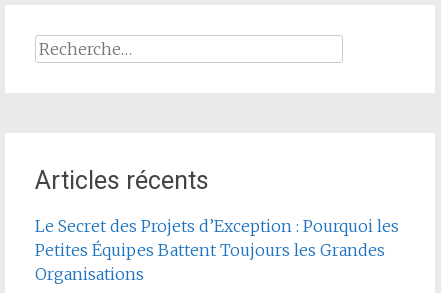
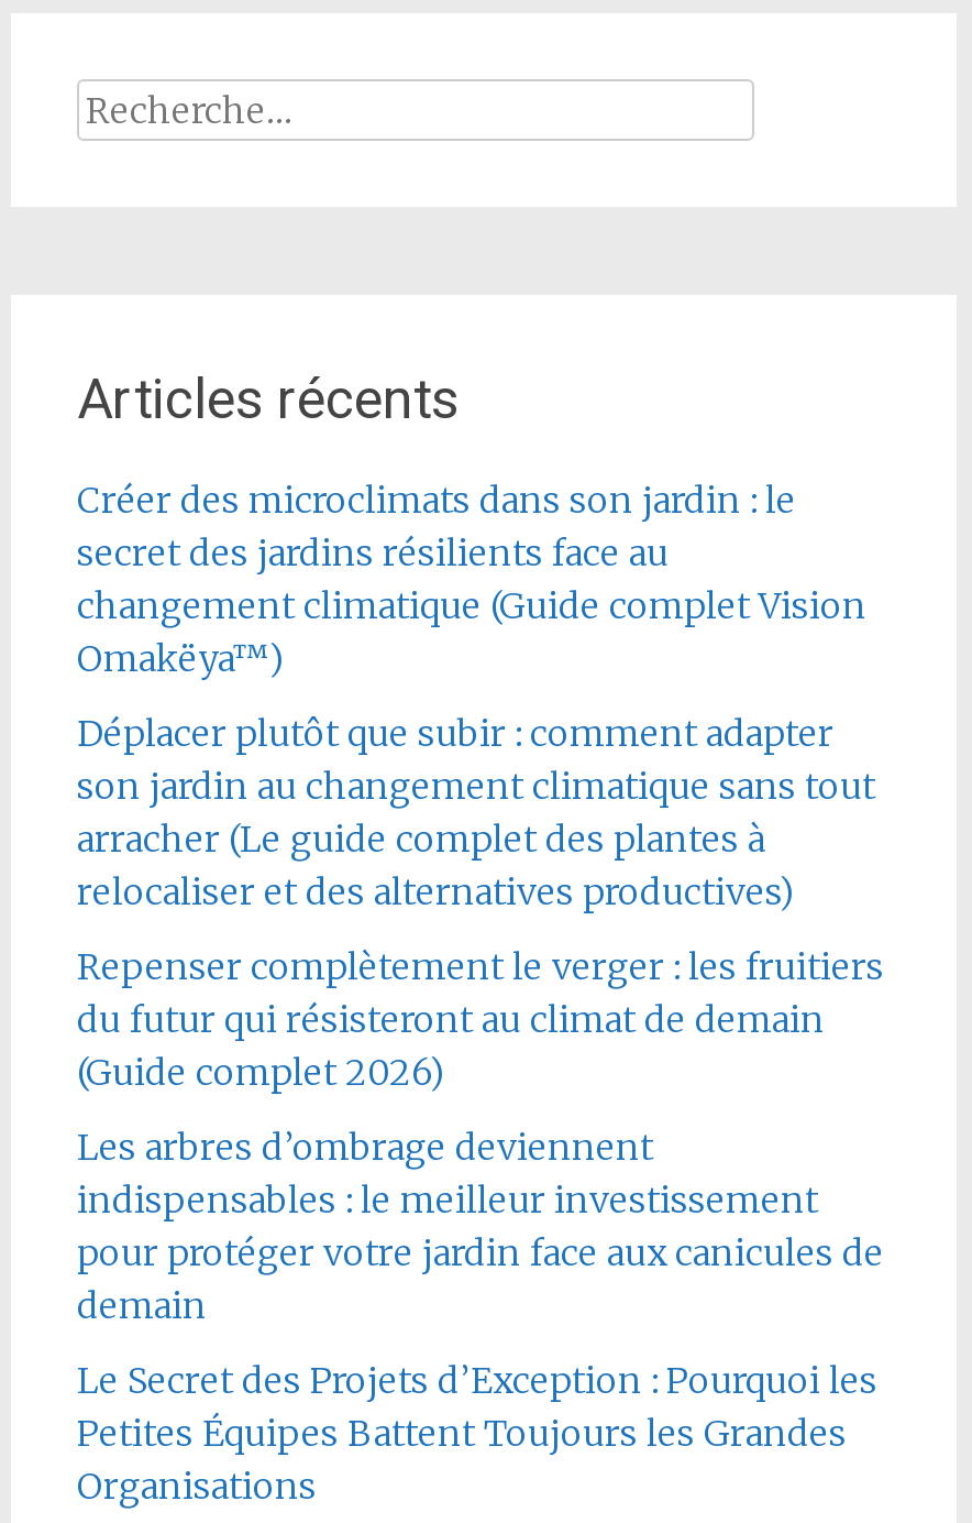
+ Créer des microclimats dans son jardin : le
+ secret des jardins résilients face au
+ changement climatique (Guide complet Vision
+ Omakëya™)
+ Déplacer plutôt que subir : comment adapter
+ son jardin au changement climatique sans tout
+ arracher (Le guide complet des plantes à
+ relocaliser et des alternatives productives)
+ Repenser complètement le verger : les fruitiers
+ du futur qui résisteront au climat de demain
+ (Guide complet 2026)
+ Les arbres d’ombrage deviennent
+ indispensables : le meilleur investissement
+ pour protéger votre jardin face aux canicules de
+ demain
